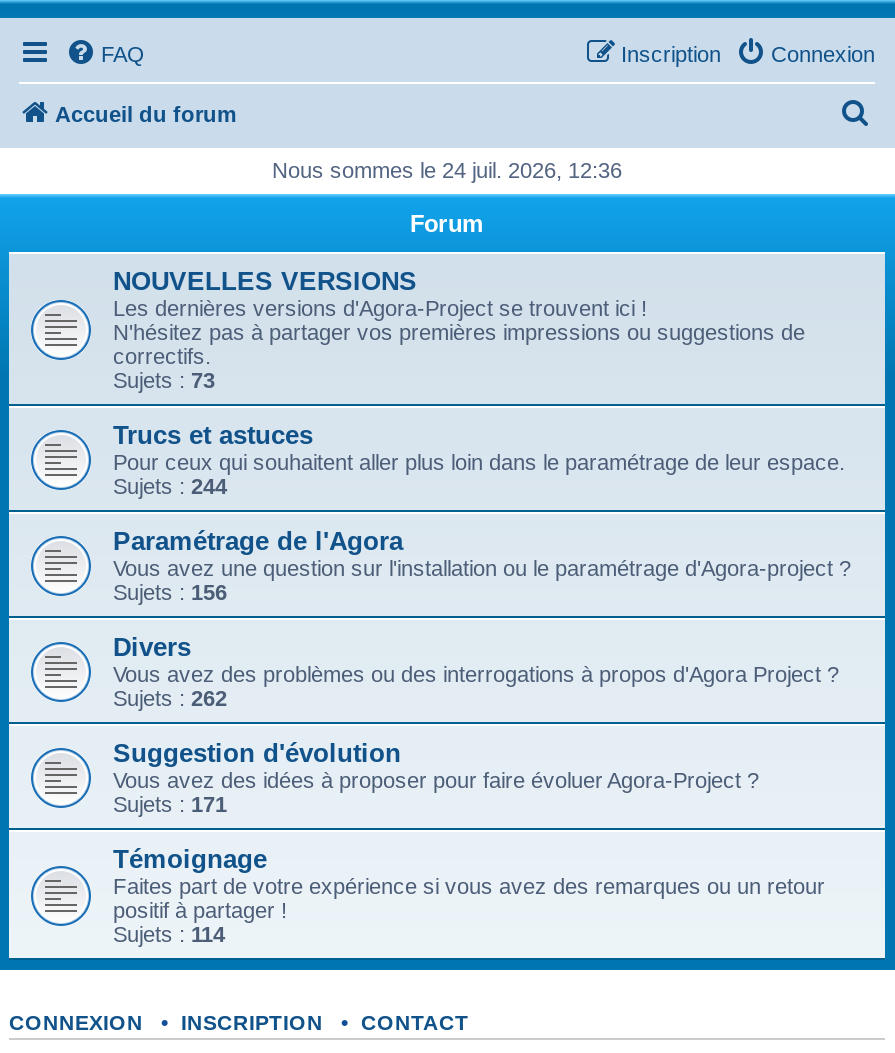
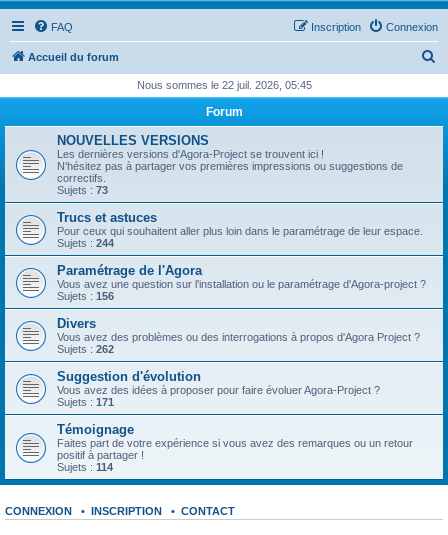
- Nous sommes le 24 juil. 2026, 12:36
+ Nous sommes le 22 juil. 2026, 05:45
